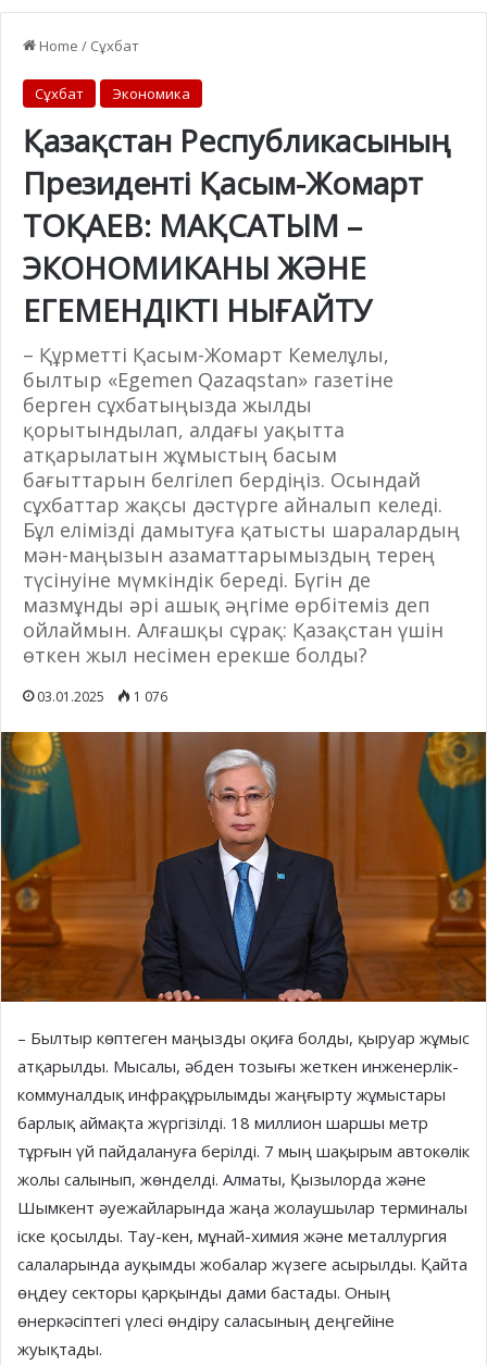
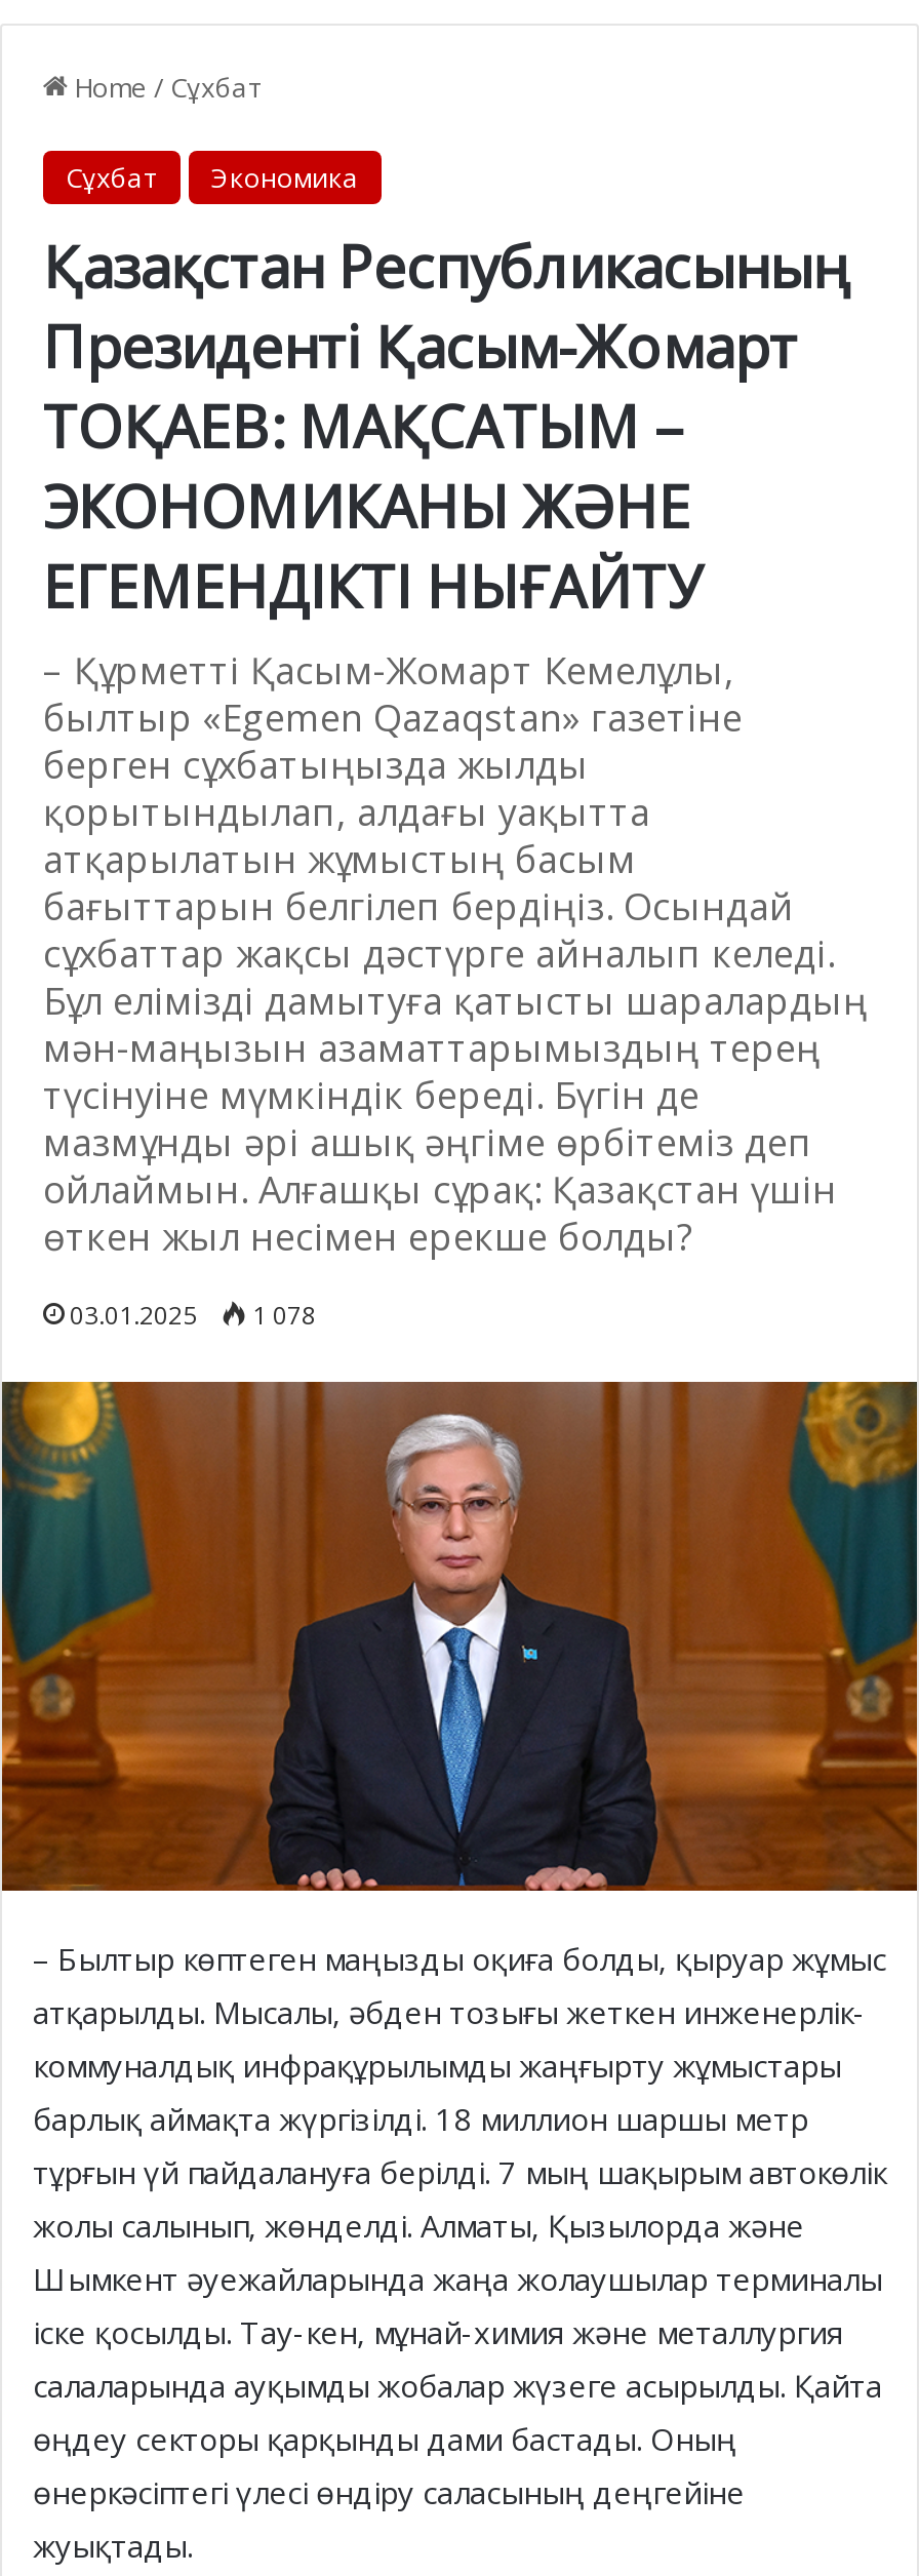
- 03.01.2025 1 076
+ 03.01.2025 1 078
